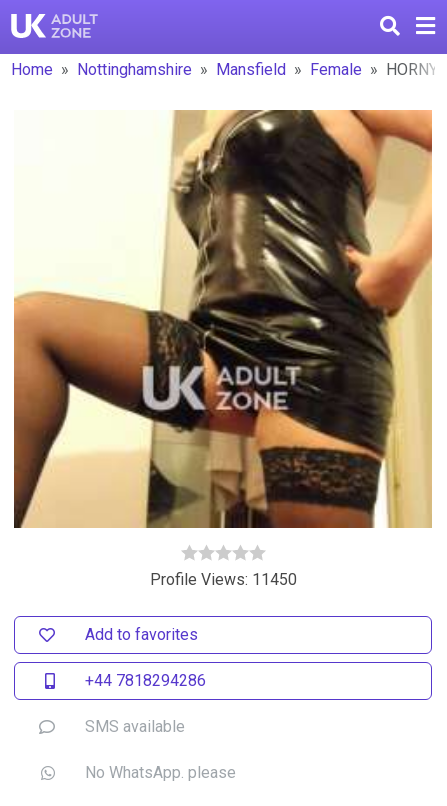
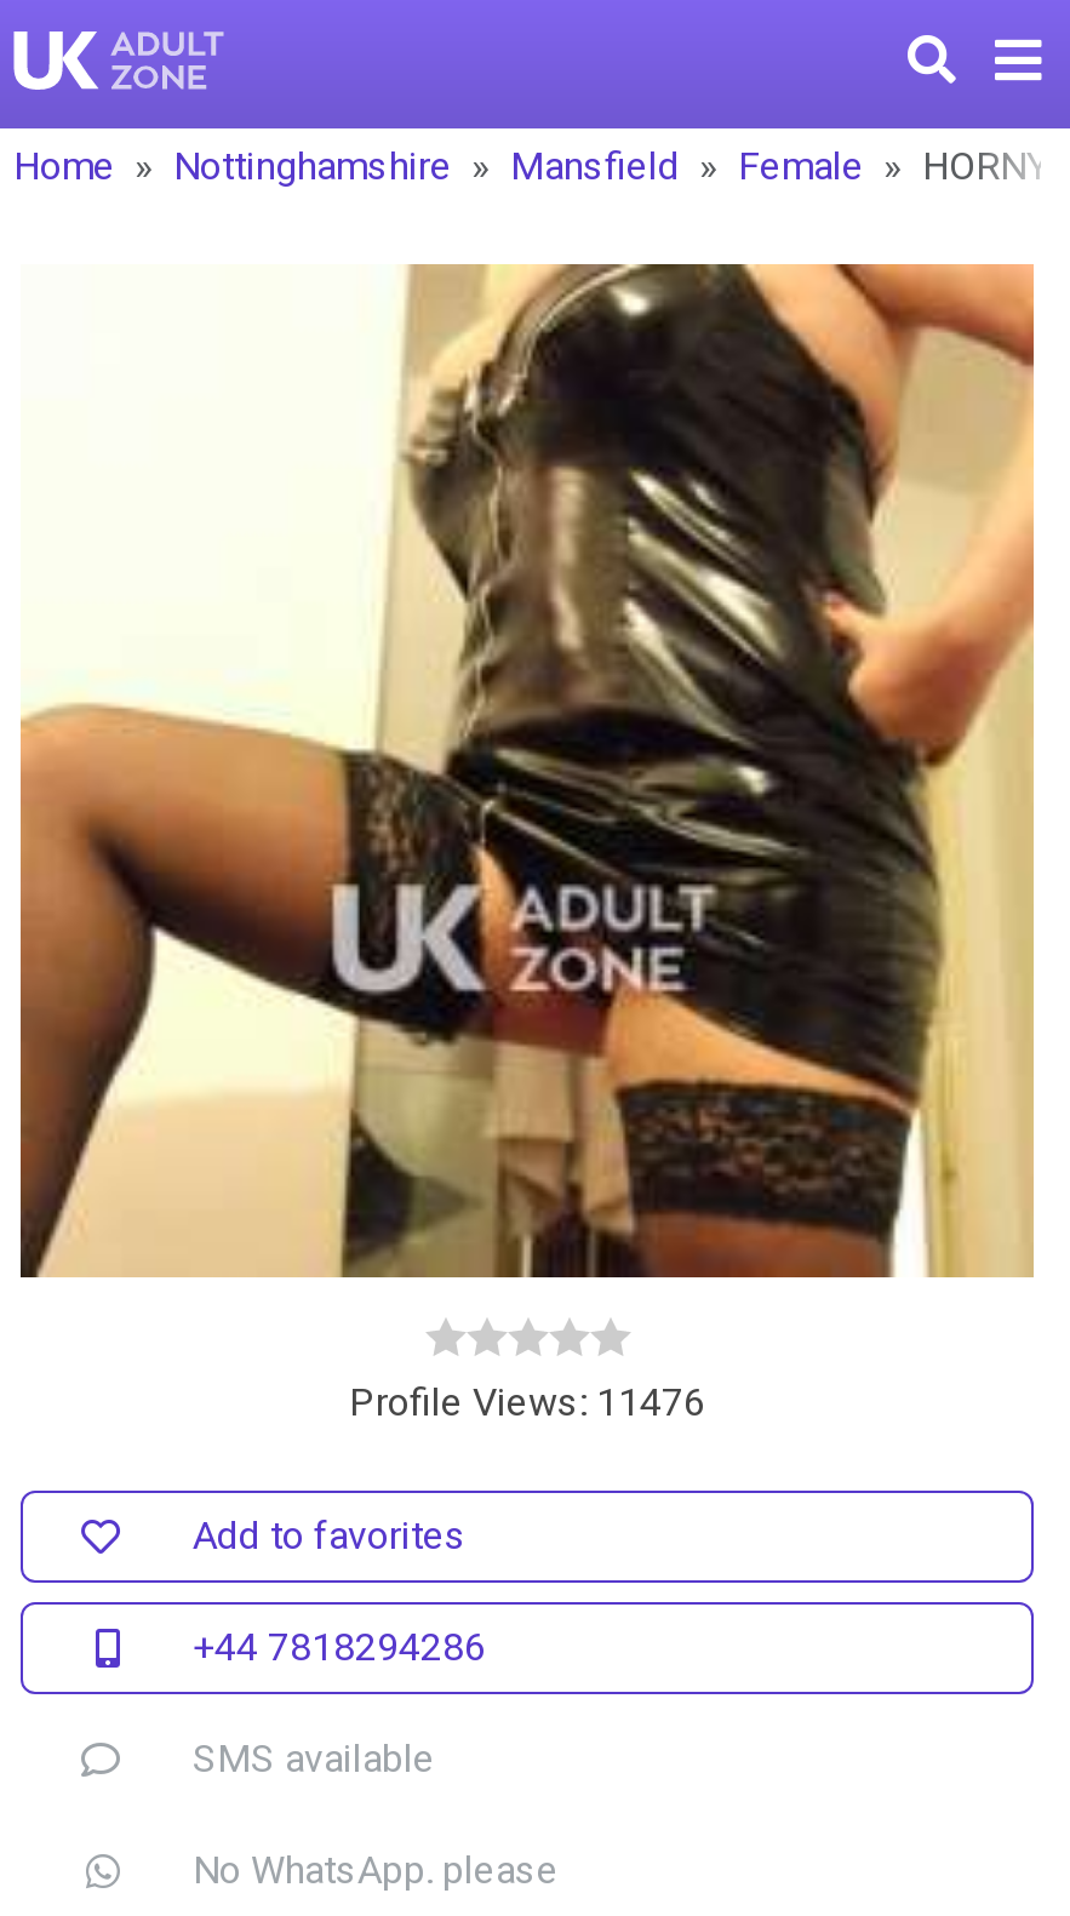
- Profile Views: 11450
+ Profile Views: 11476
